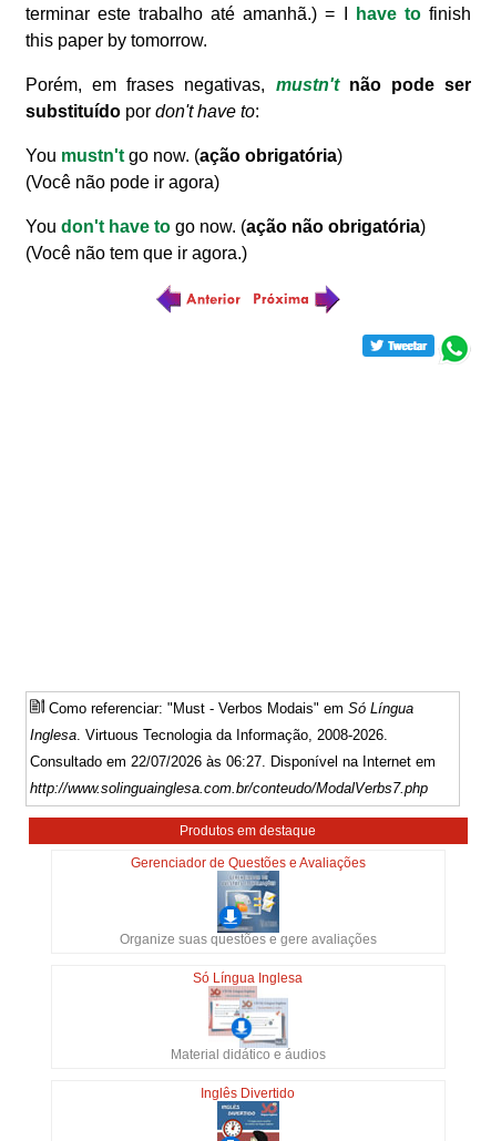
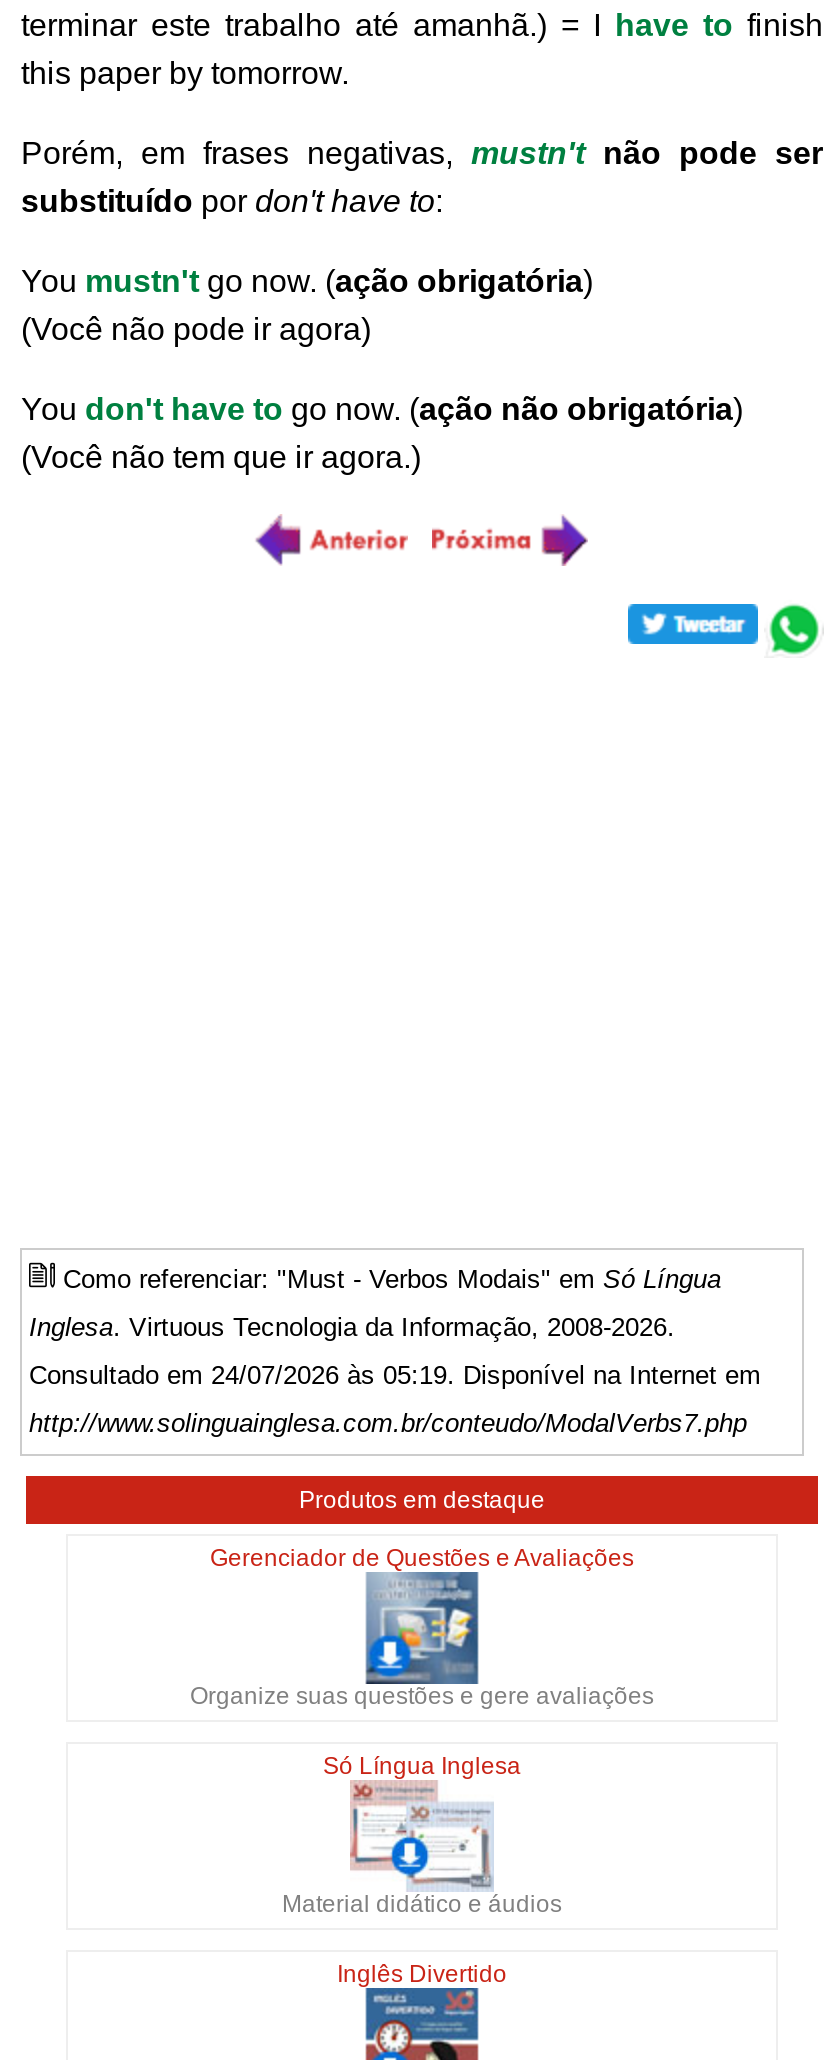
- Consultado em 22/07/2026 às 06:27. Disponível na Internet em
+ Consultado em 24/07/2026 às 05:19. Disponível na Internet em
